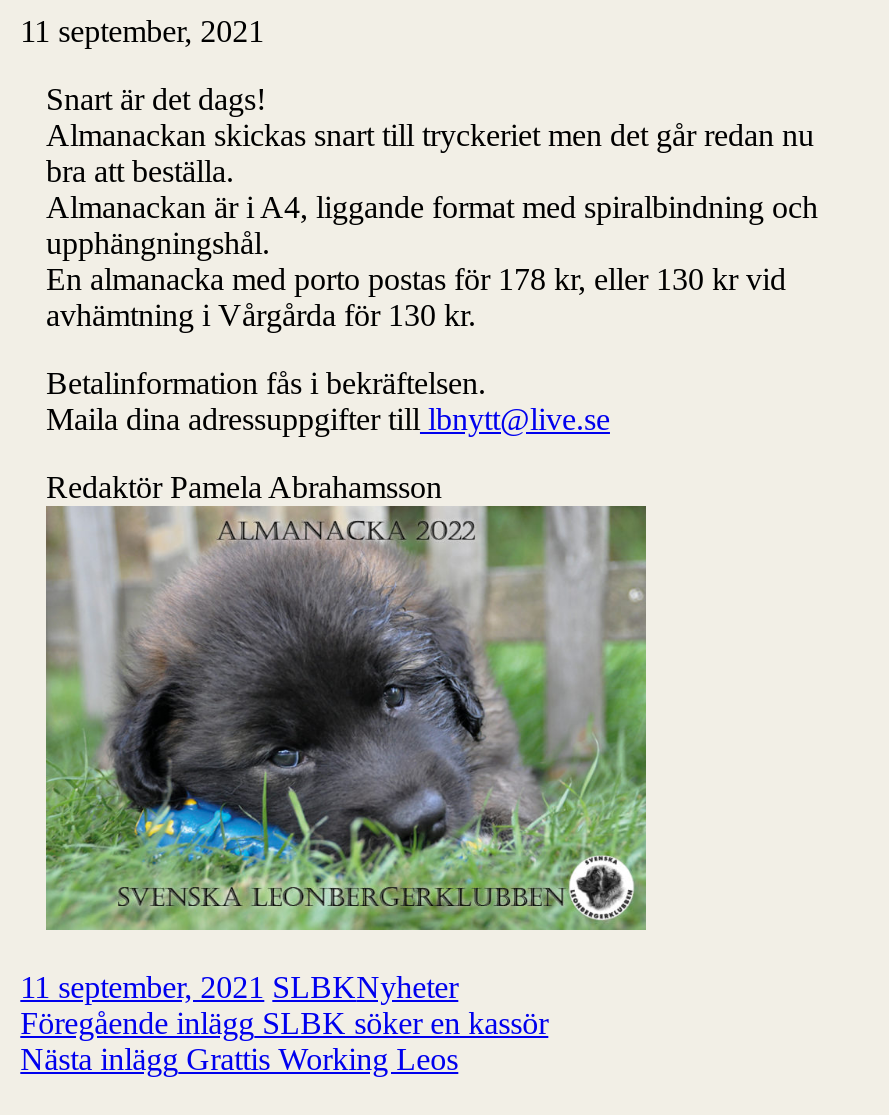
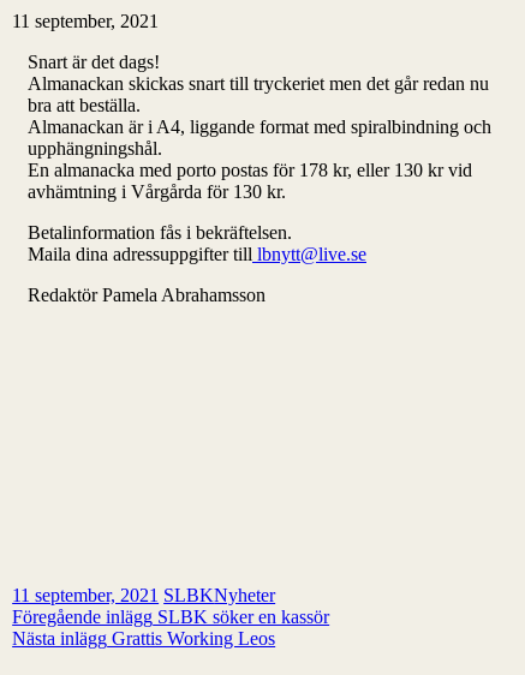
- [image]
